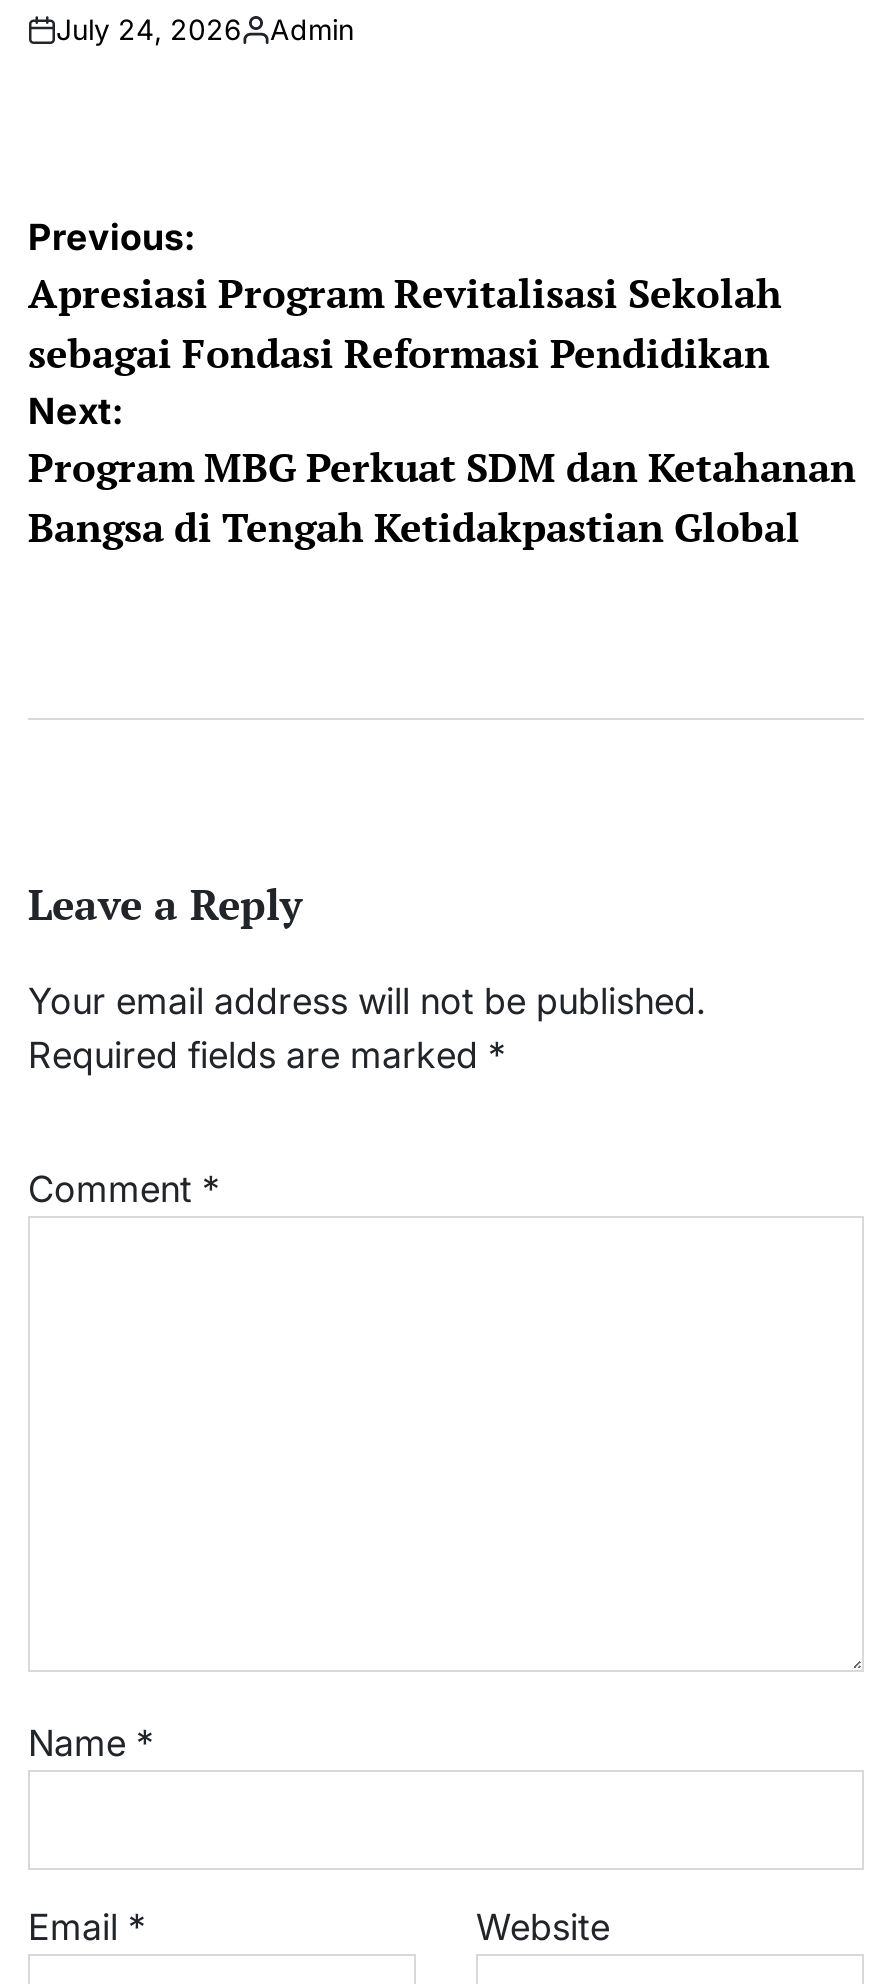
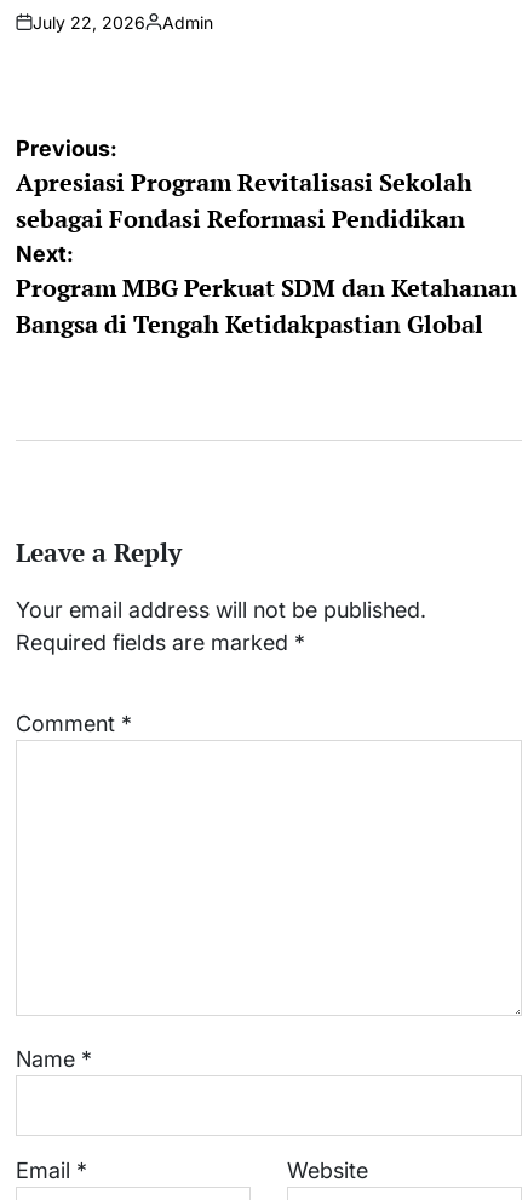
- July 24, 2026 Admin
+ July 22, 2026 Admin
